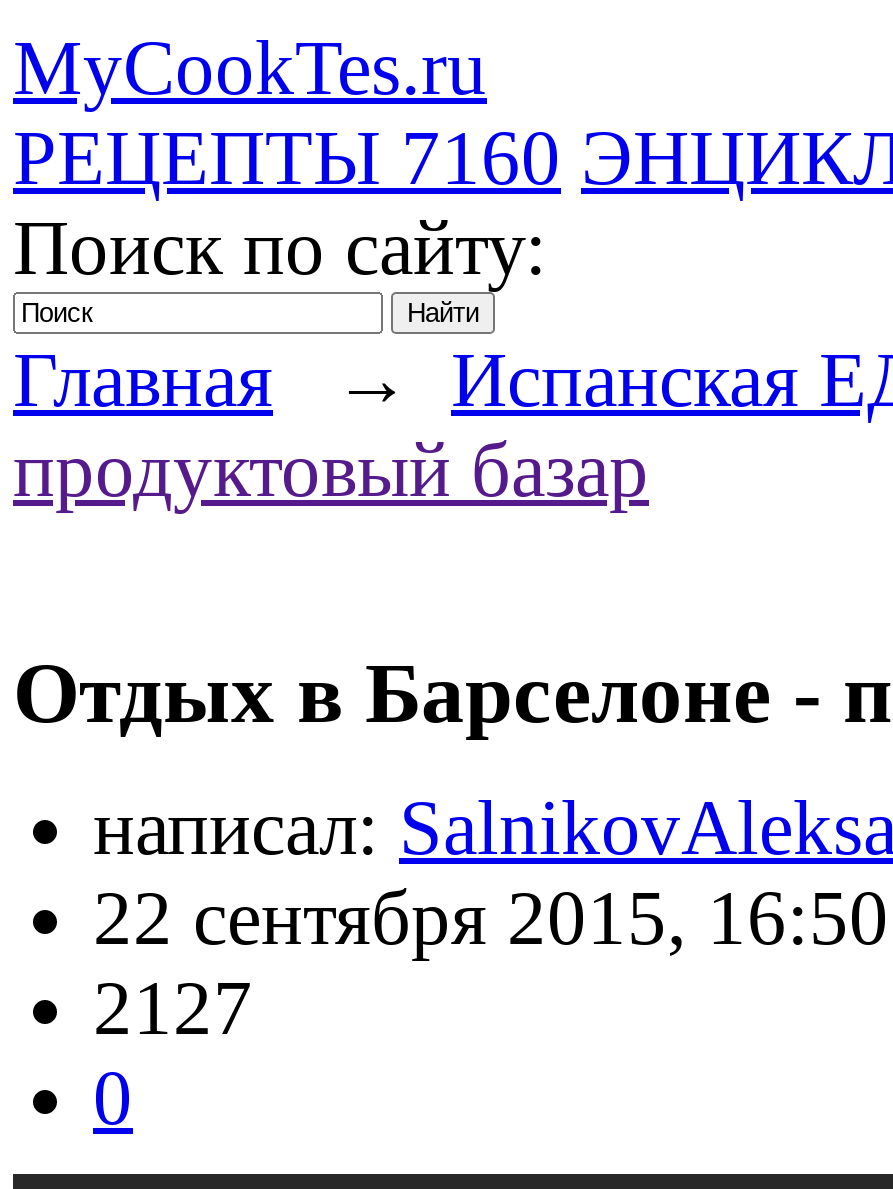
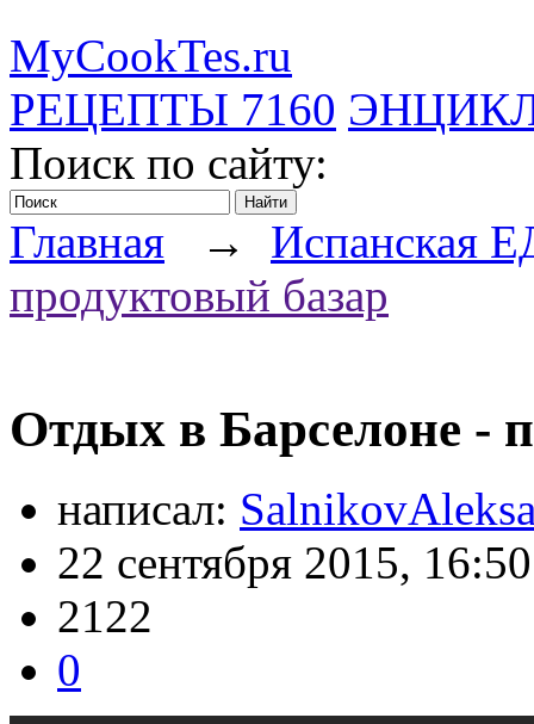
- 2127
+ 2122
